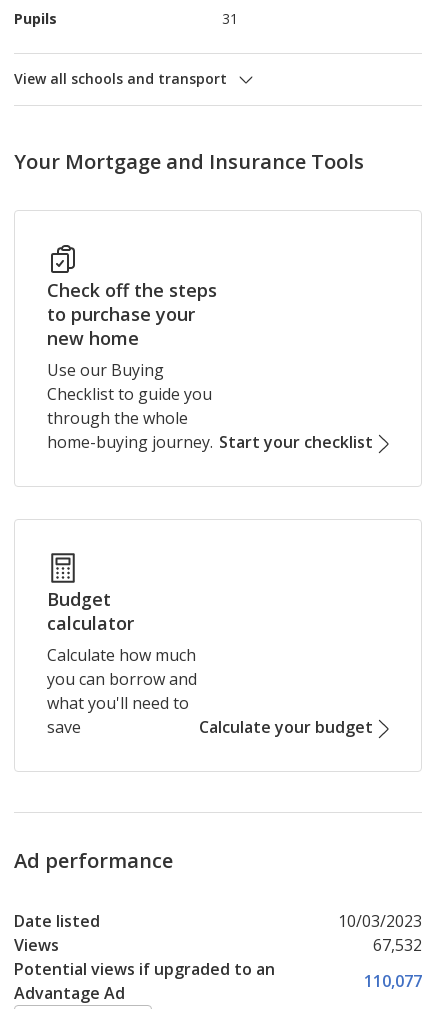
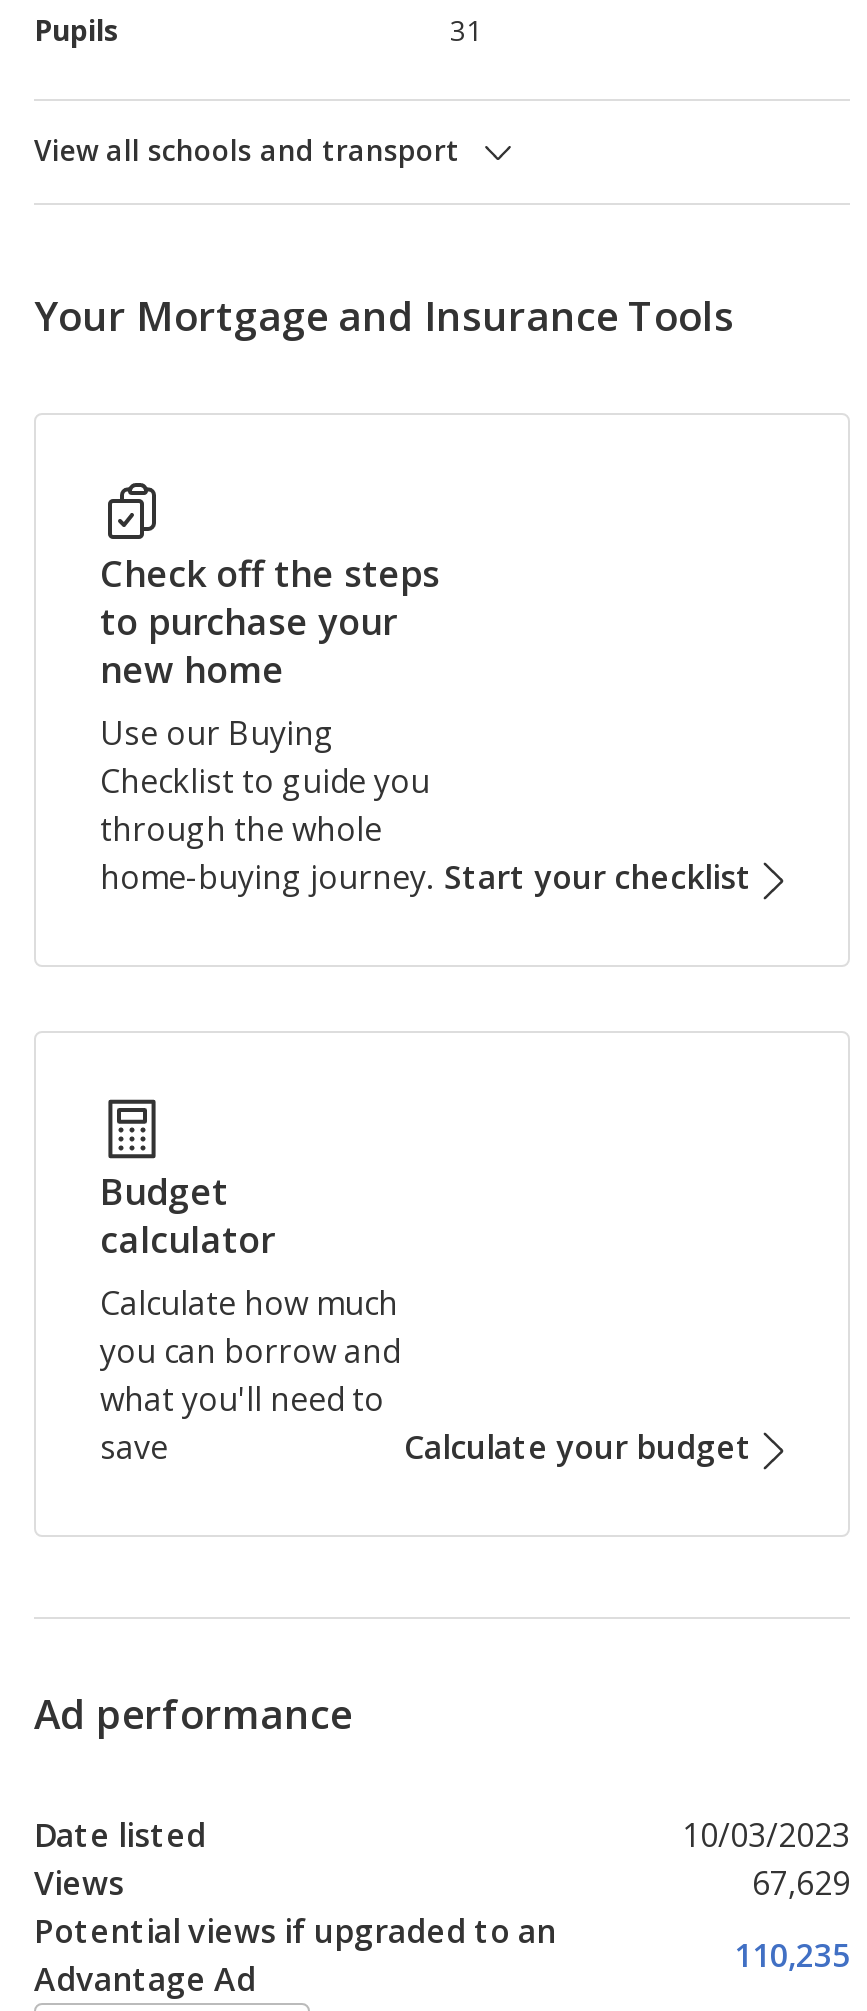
- 67,532
+ 67,629

- 110,077
+ 110,235
